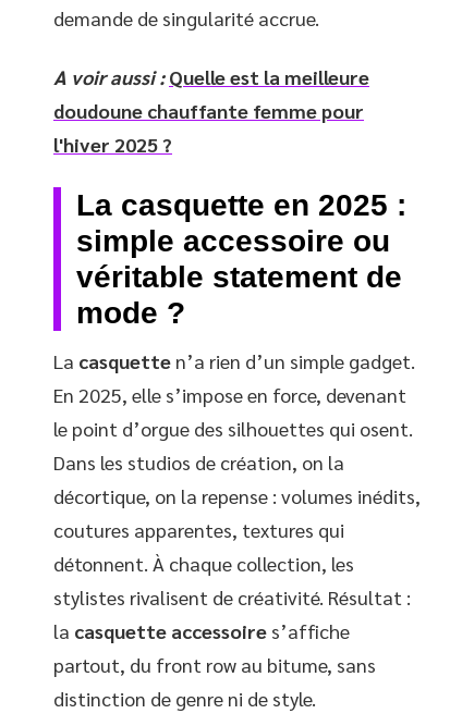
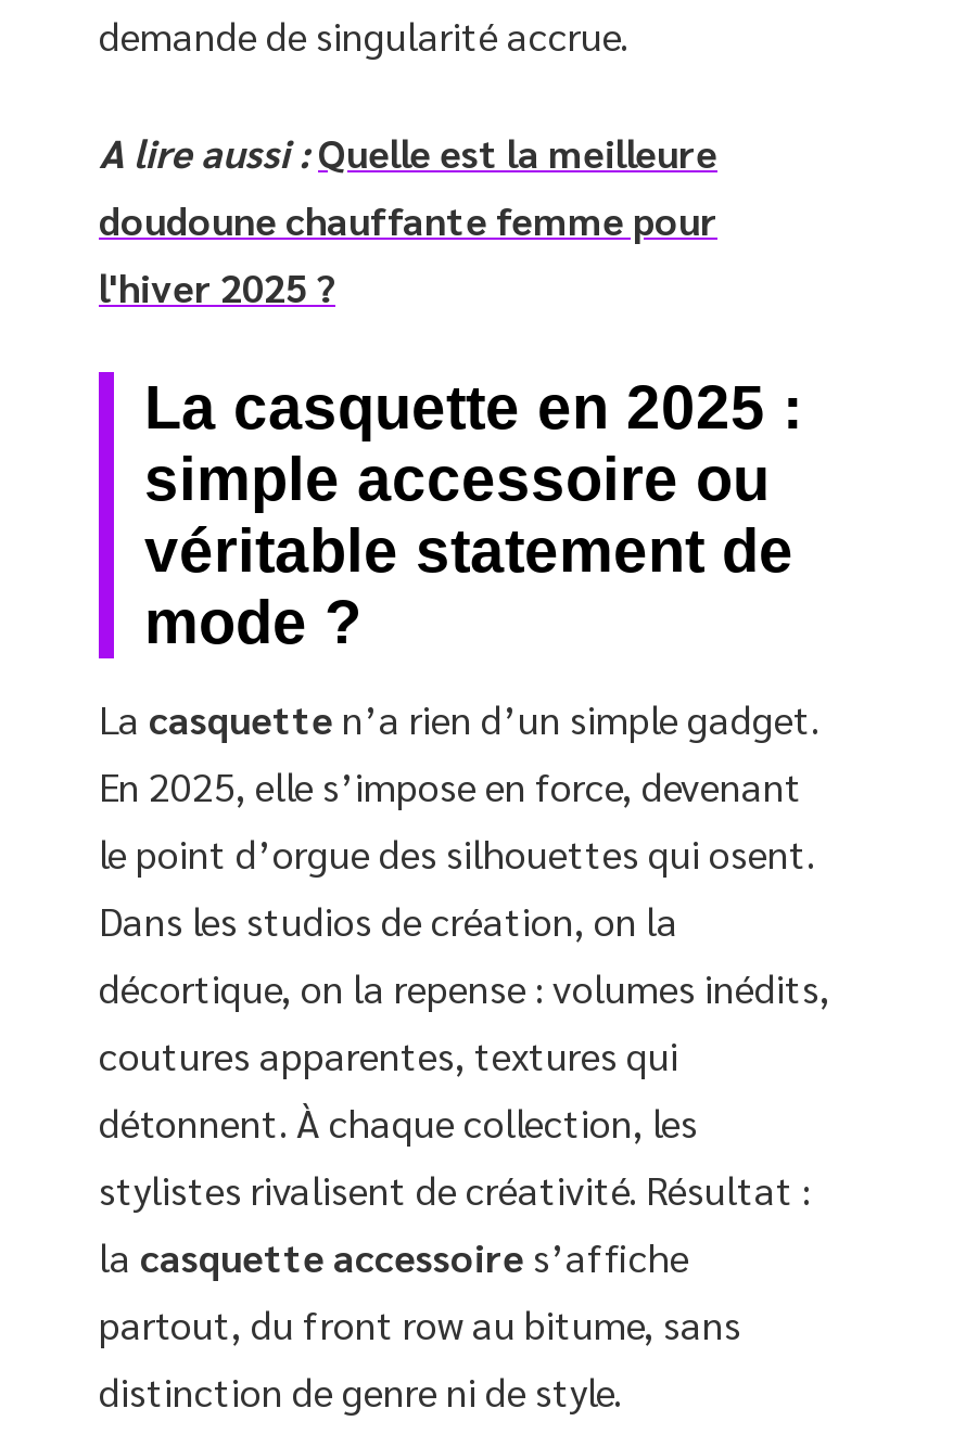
- A voir aussi : Quelle est la meilleure
+ A lire aussi : Quelle est la meilleure
